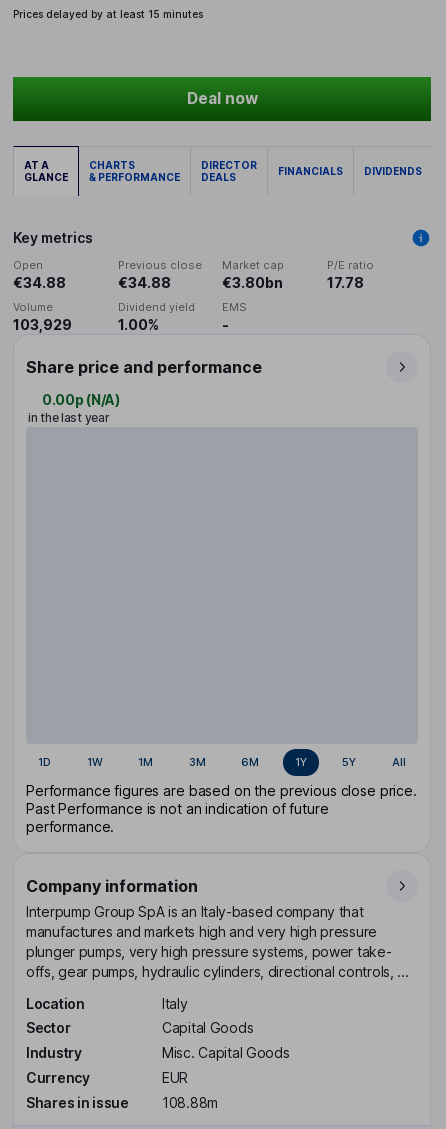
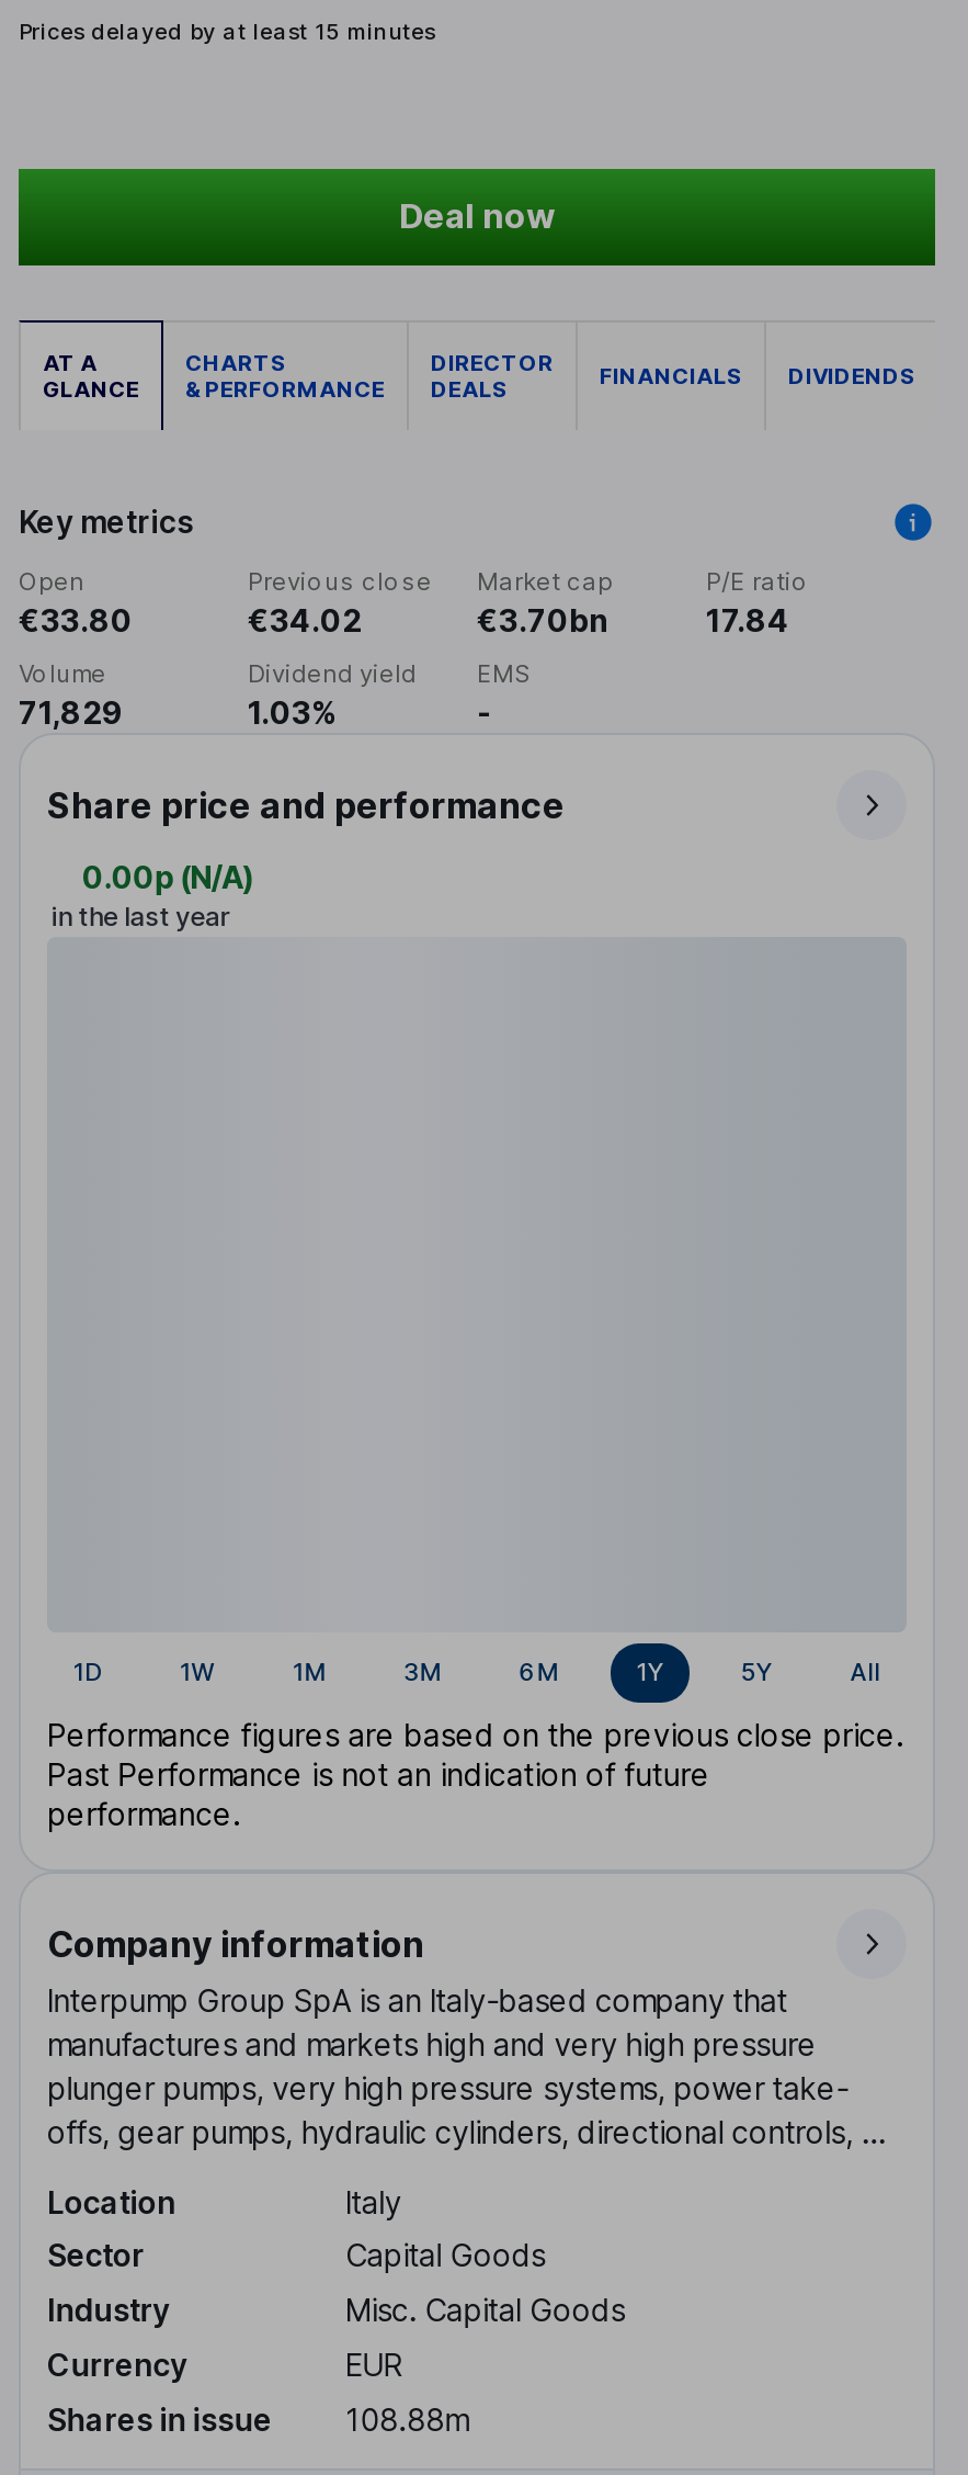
- €34.88
+ €33.80

- €34.88
+ €34.02

- €3.80bn
+ €3.70bn

- 17.78
+ 17.84

- 103,929
+ 71,829

- 1.00%
+ 1.03%
